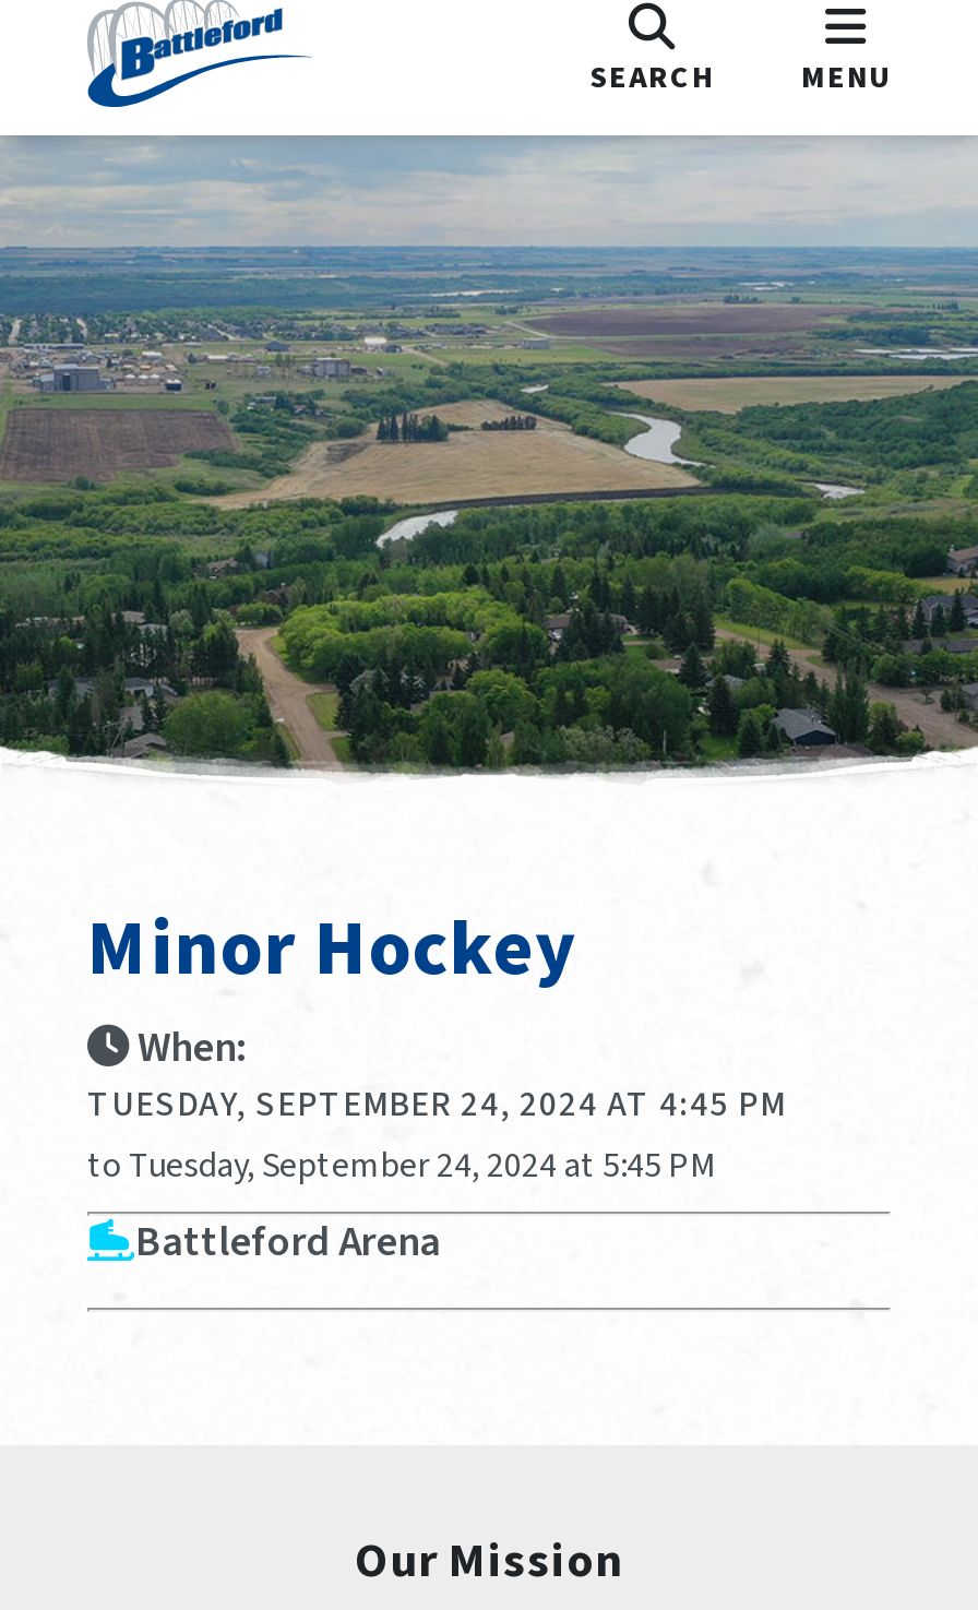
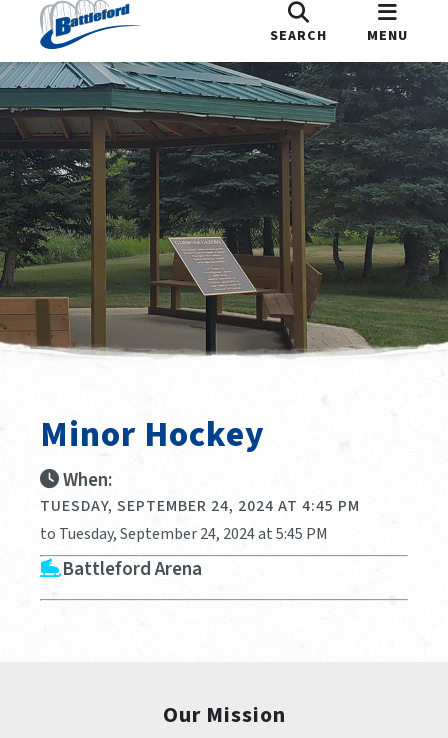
- [image]
+ [image]
